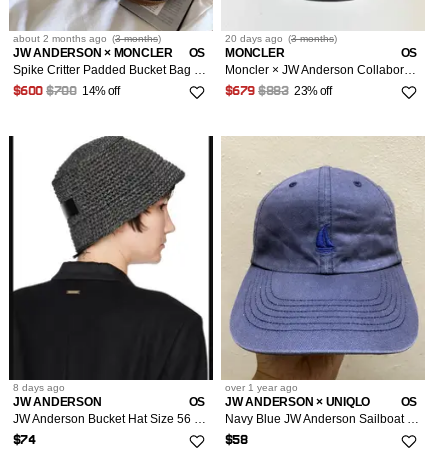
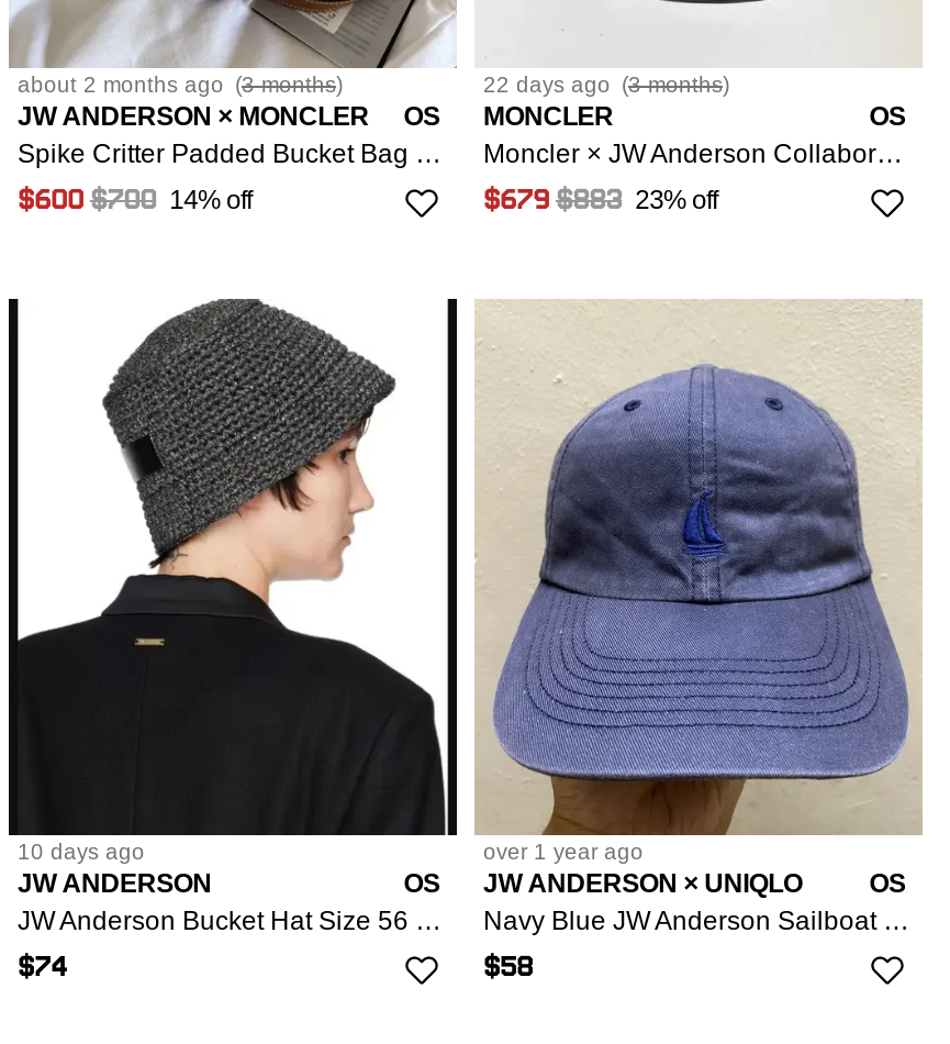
- 20 days ago (3 months)
+ 22 days ago (3 months)

- 8 days ago
+ 10 days ago
